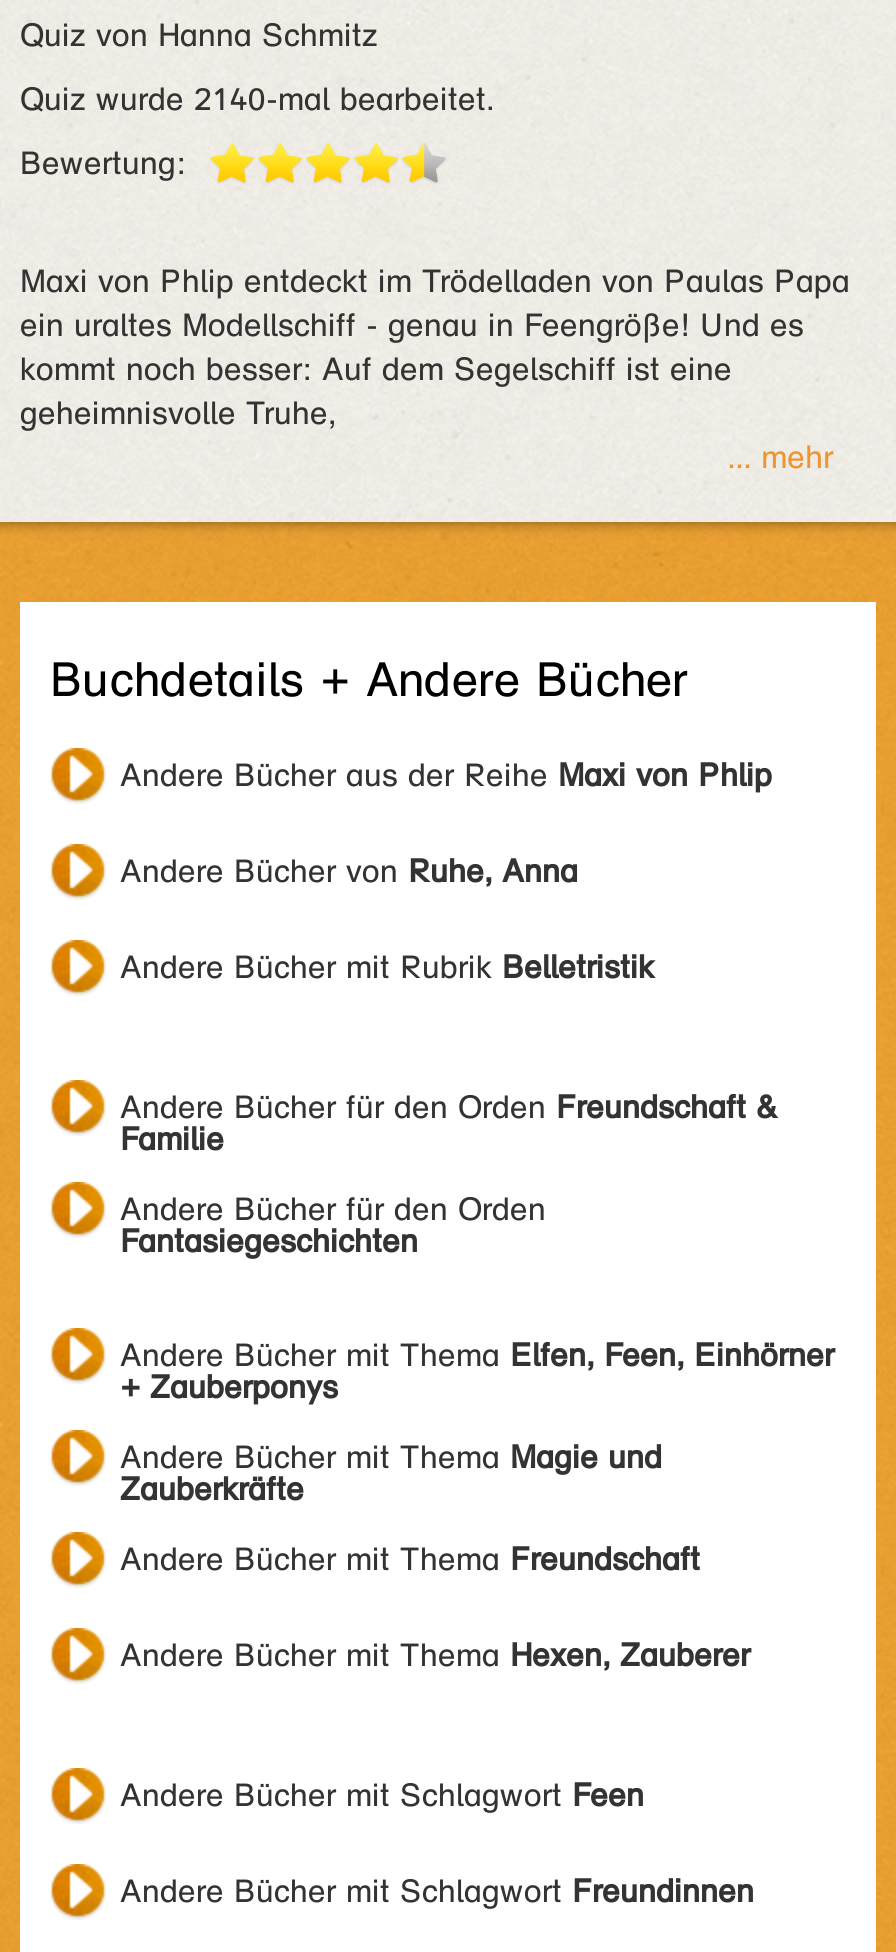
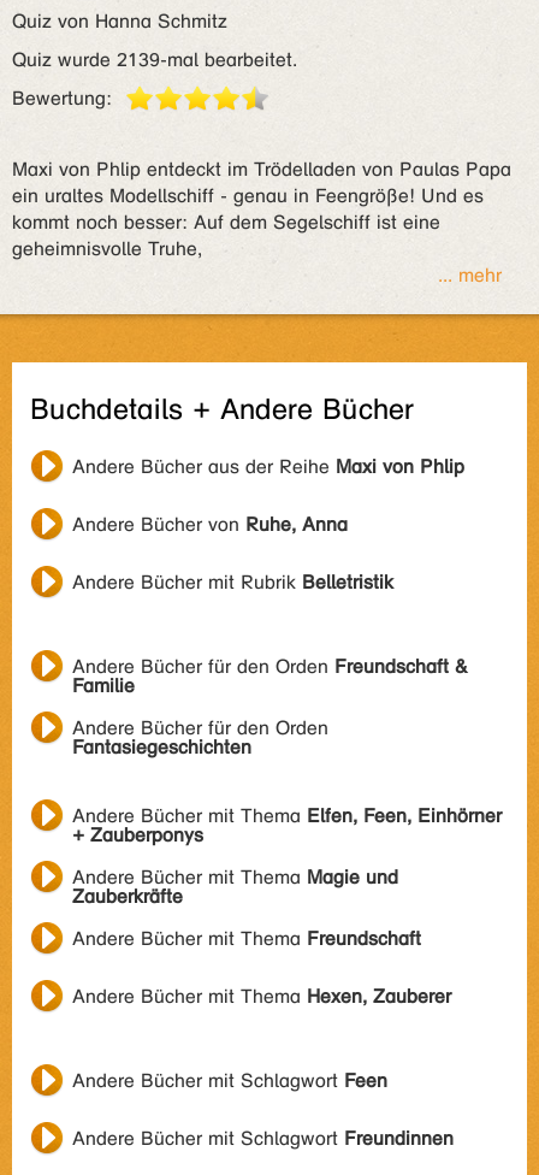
- Quiz wurde 2140-mal bearbeitet.
+ Quiz wurde 2139-mal bearbeitet.
